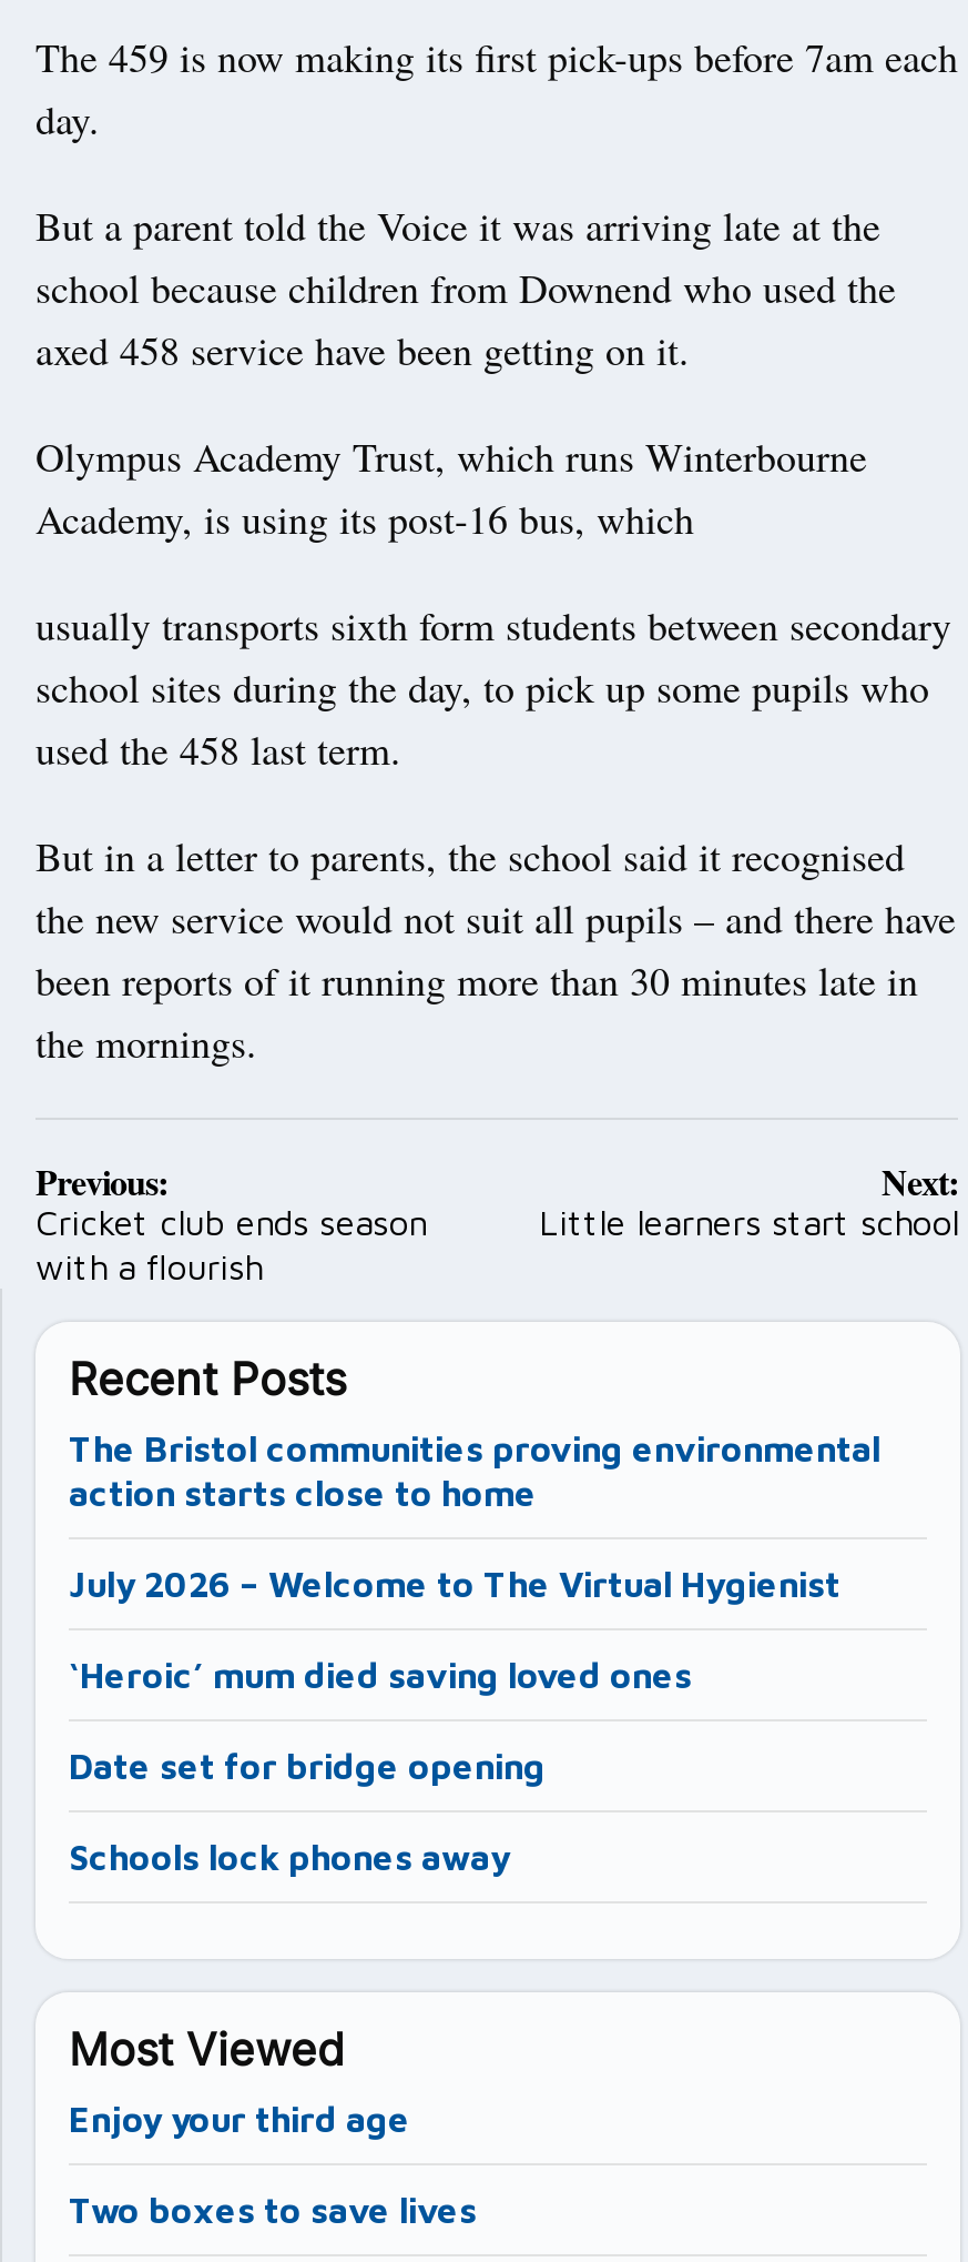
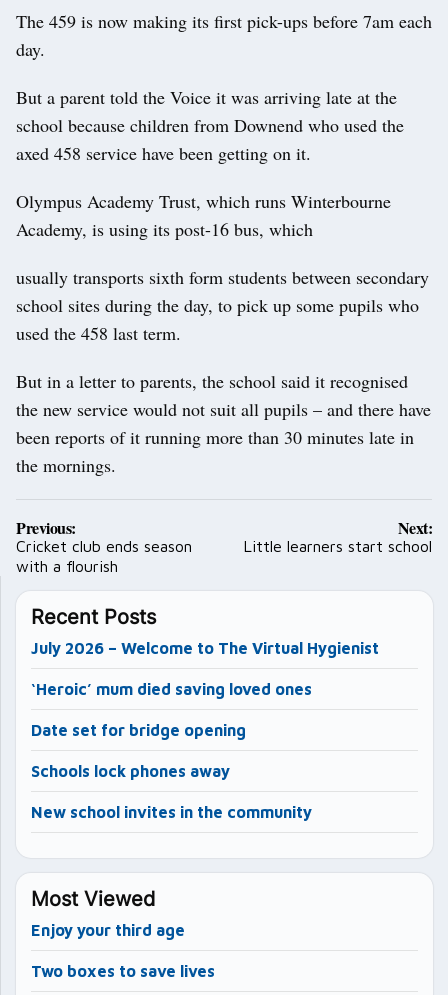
- The Bristol communities proving environmental
- action starts close to home

moved up: July 2026 – Welcome to The Virtual Hygienist | ‘Heroic’ mum died saving loved ones | Date set for bridge opening | Schools lock phones away

+ New school invites in the community
